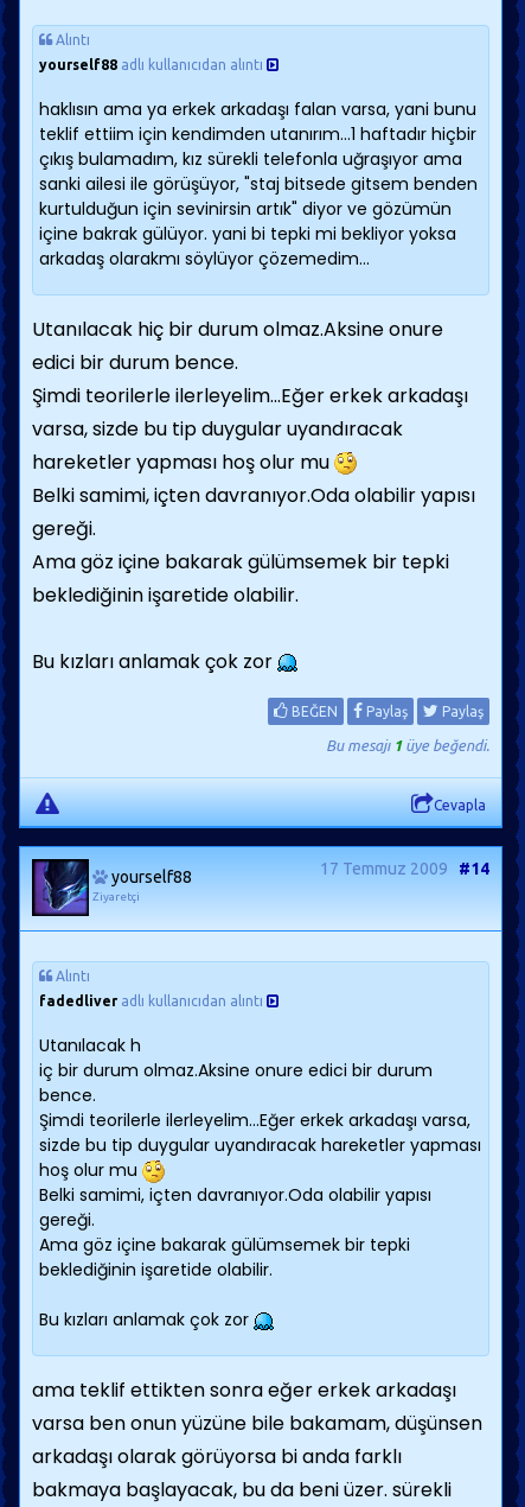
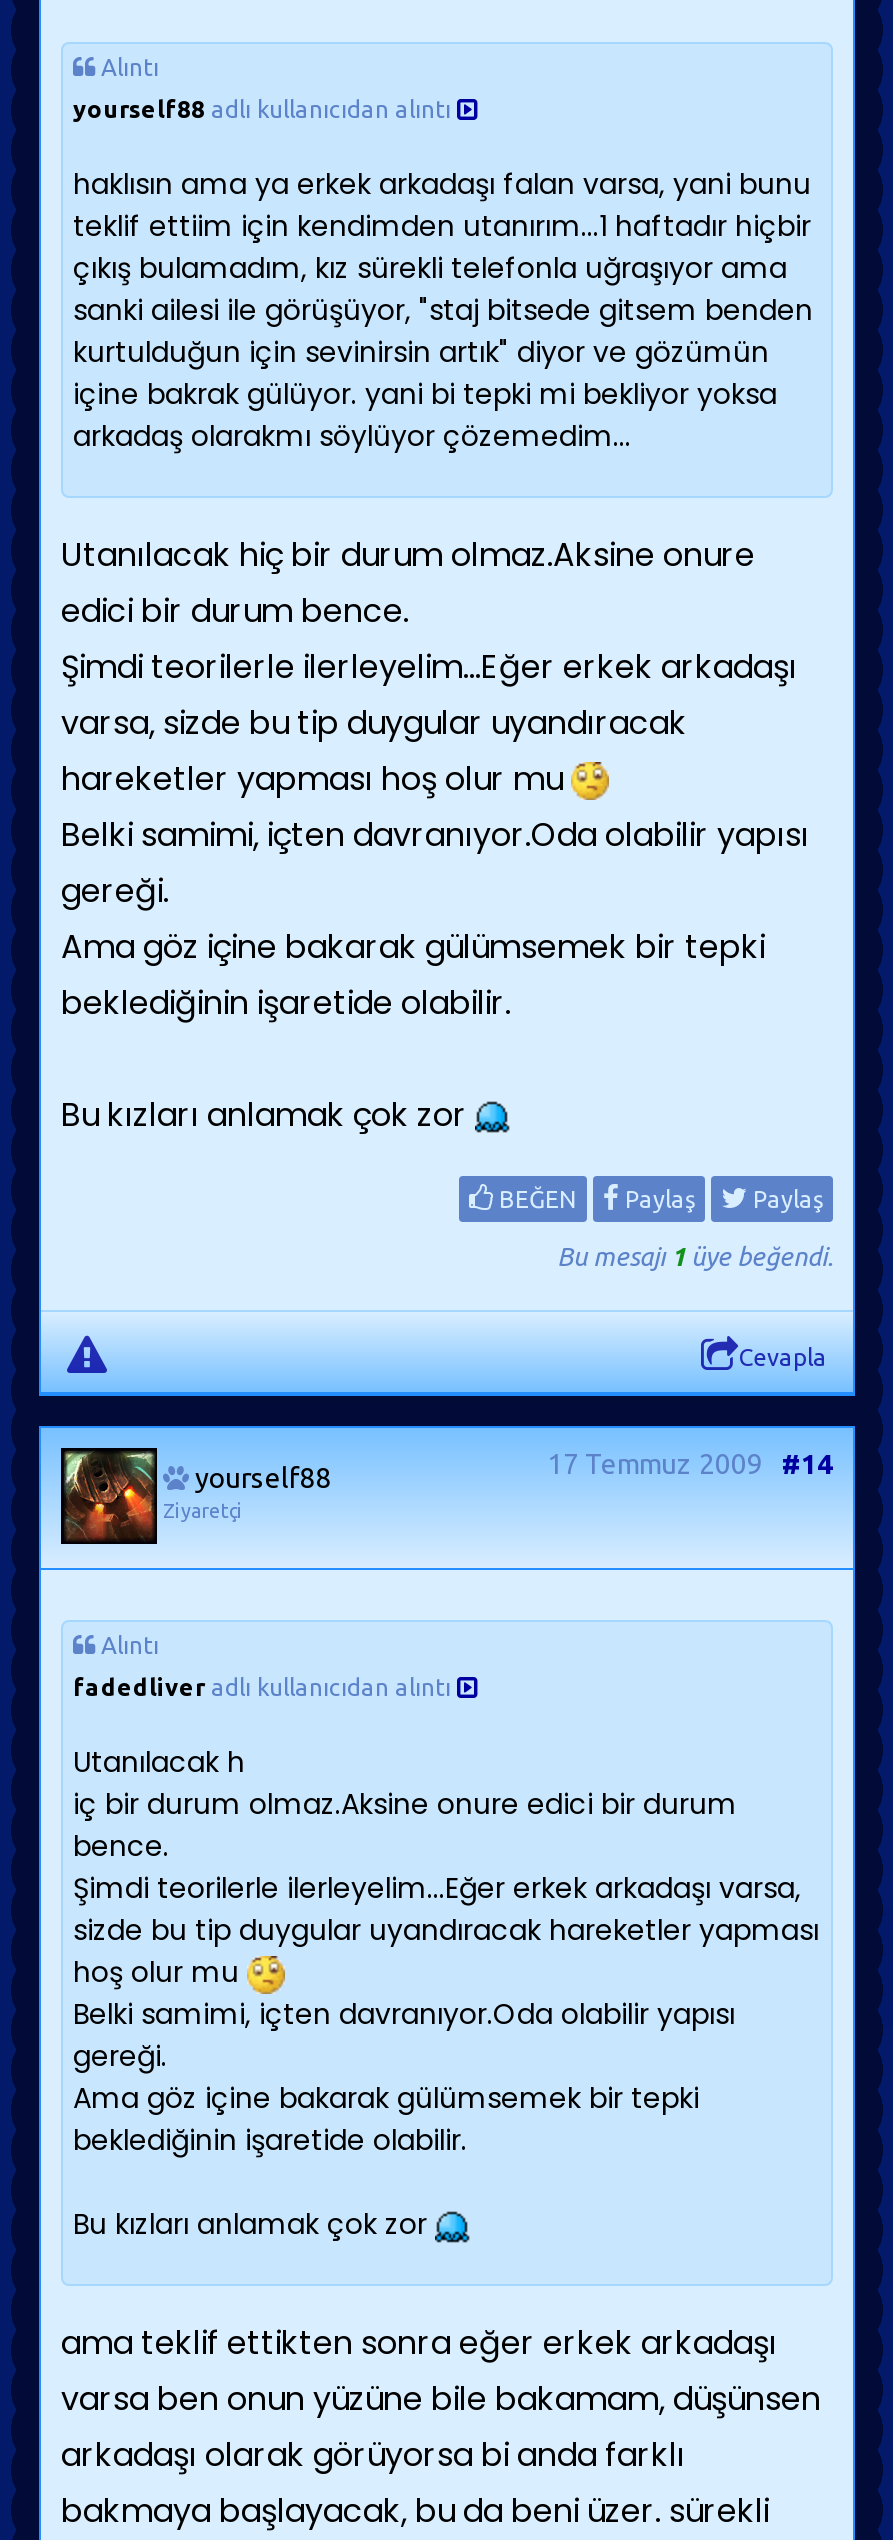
- [image]
+ [image]
